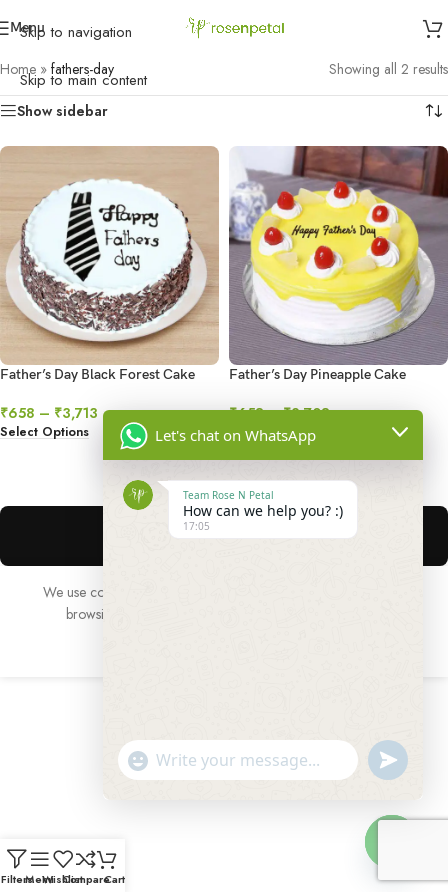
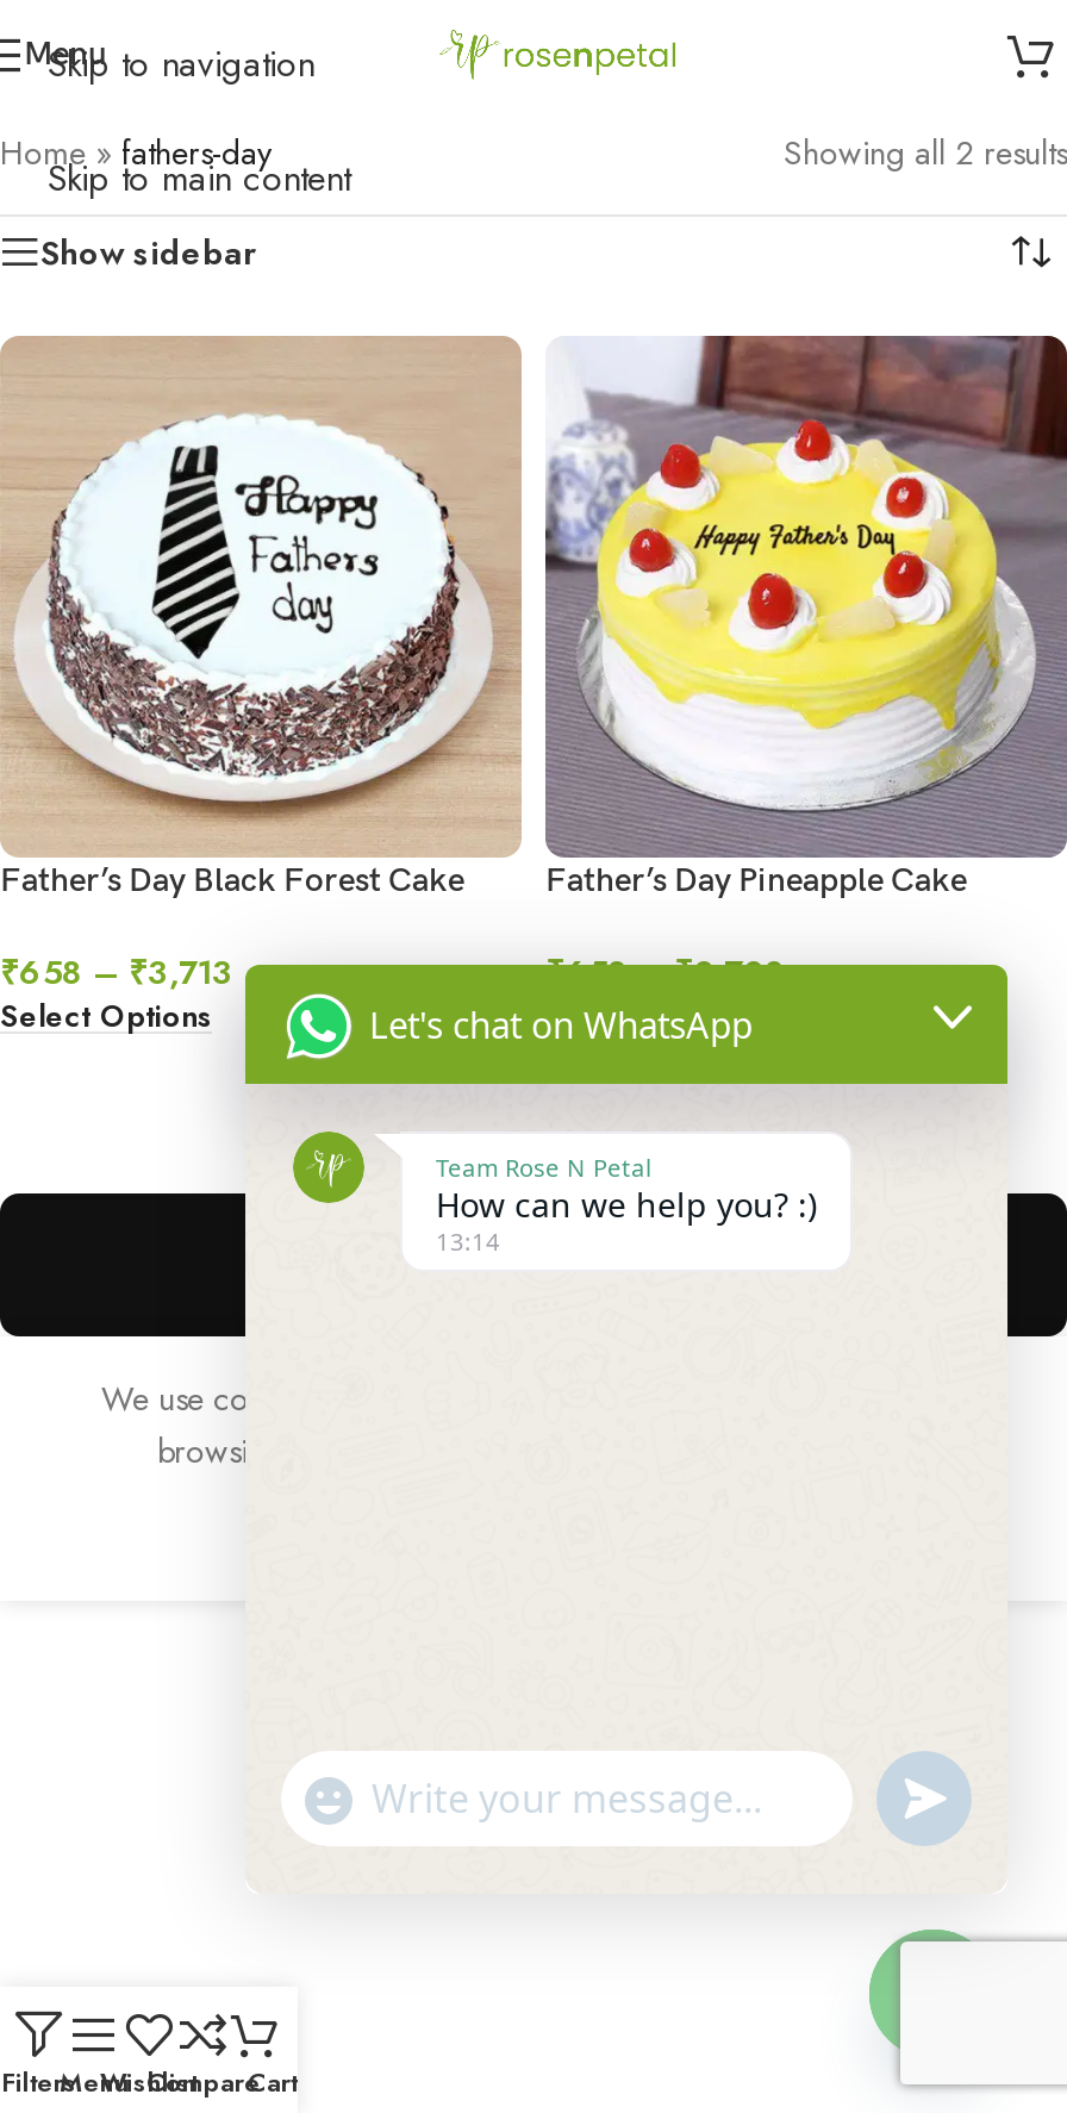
- 17:05
+ 13:14
